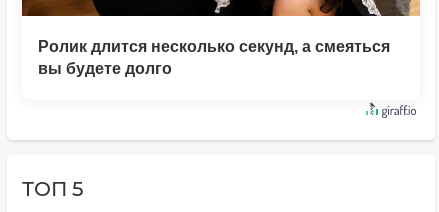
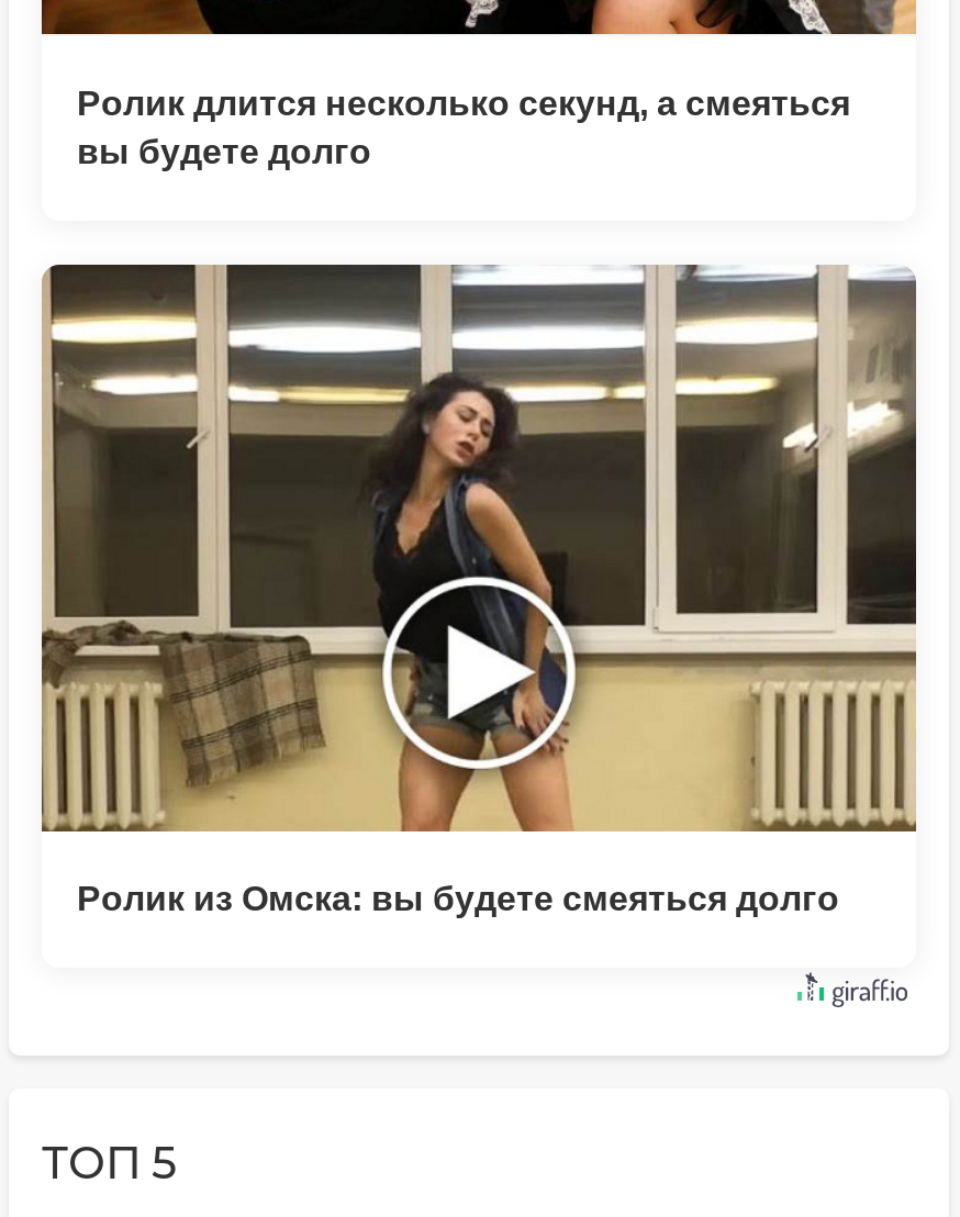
+ [image]
+ Ролик из Омска: вы будете смеяться долго
